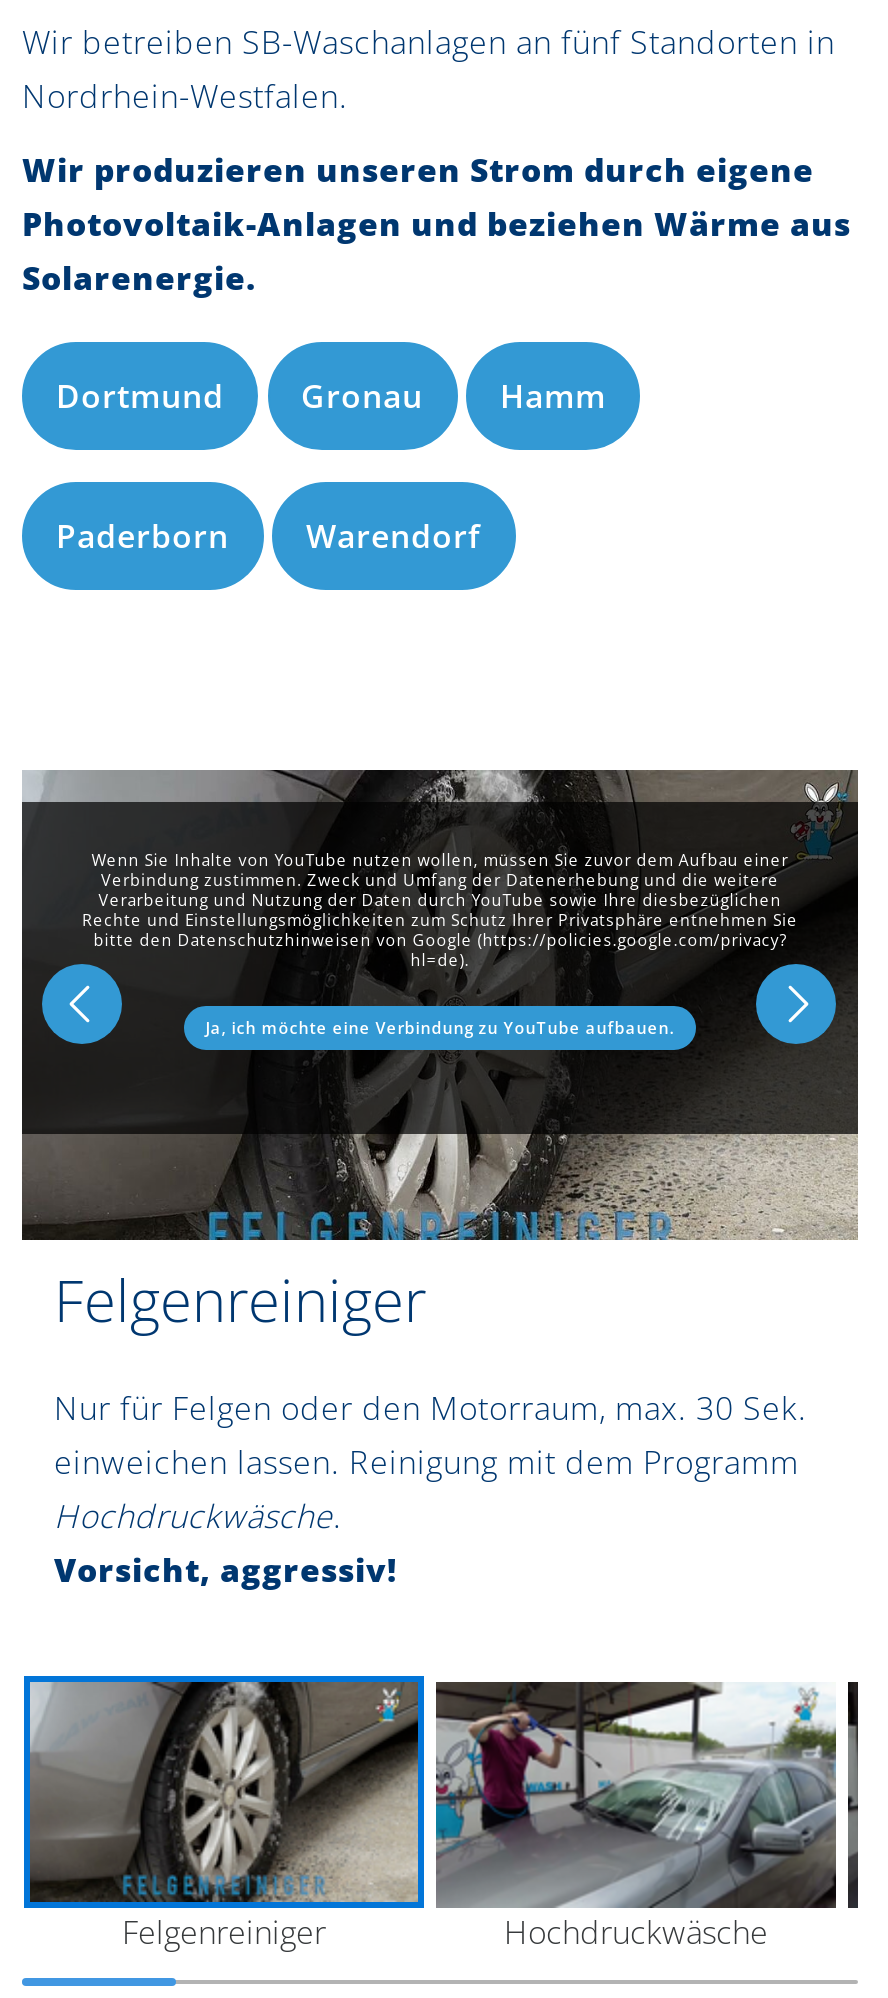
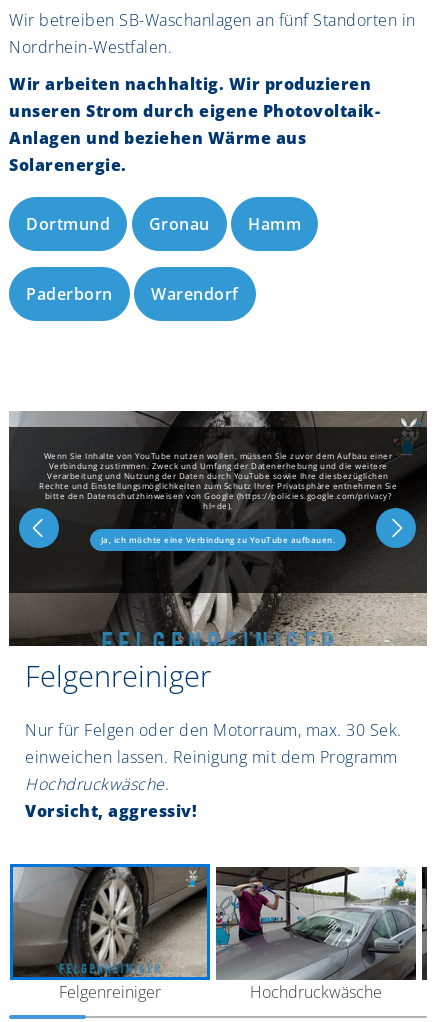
- Wir produzieren unseren Strom durch eigene
- Photovoltaik-Anlagen und beziehen Wärme aus
+ Wir arbeiten nachhaltig. Wir produzieren
+ unseren Strom durch eigene Photovoltaik-
+ Anlagen und beziehen Wärme aus
